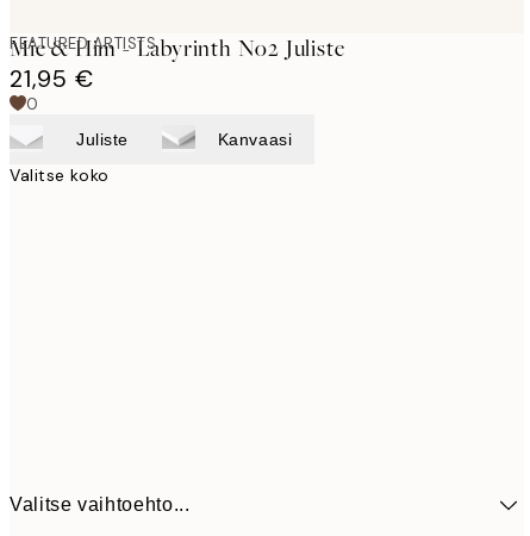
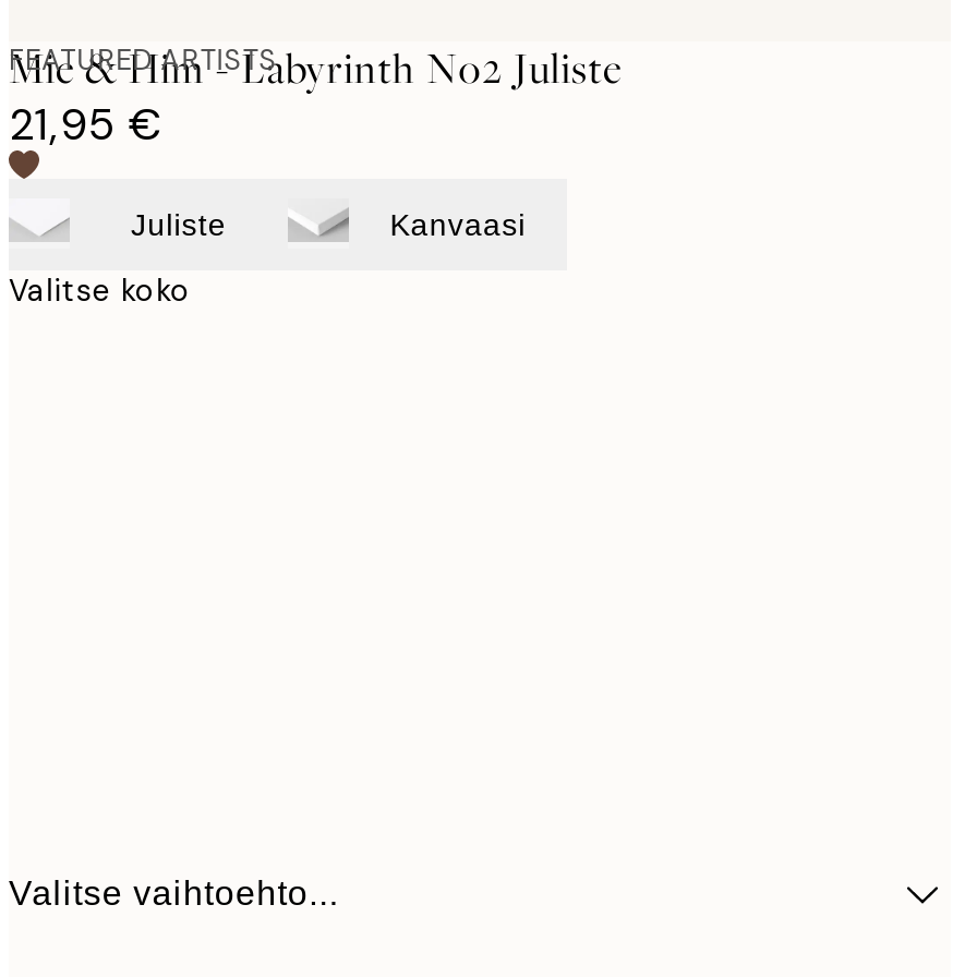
- 0
